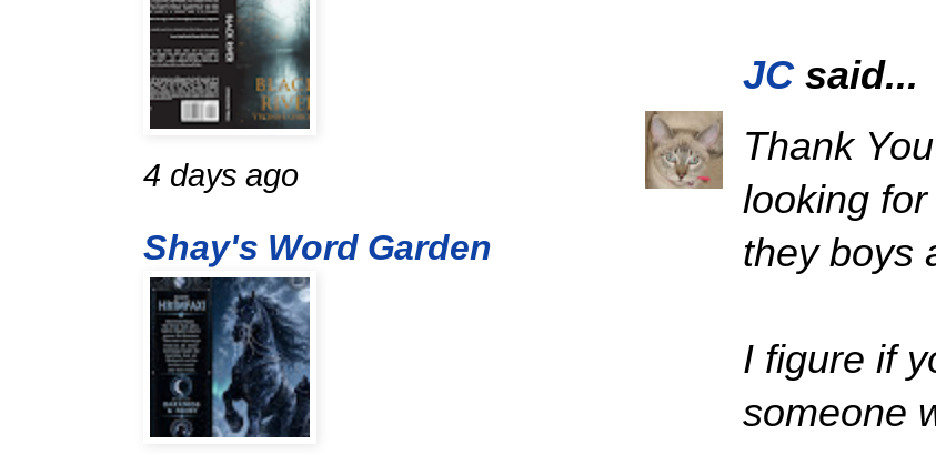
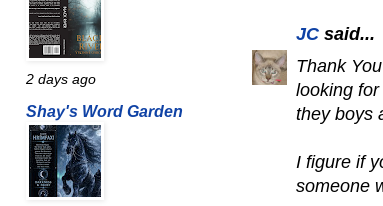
- 4 days ago
+ 2 days ago
